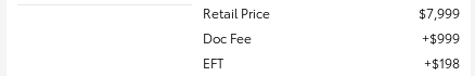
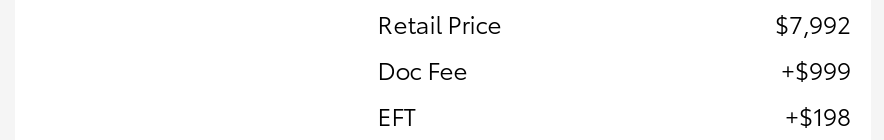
- $7,999
+ $7,992
